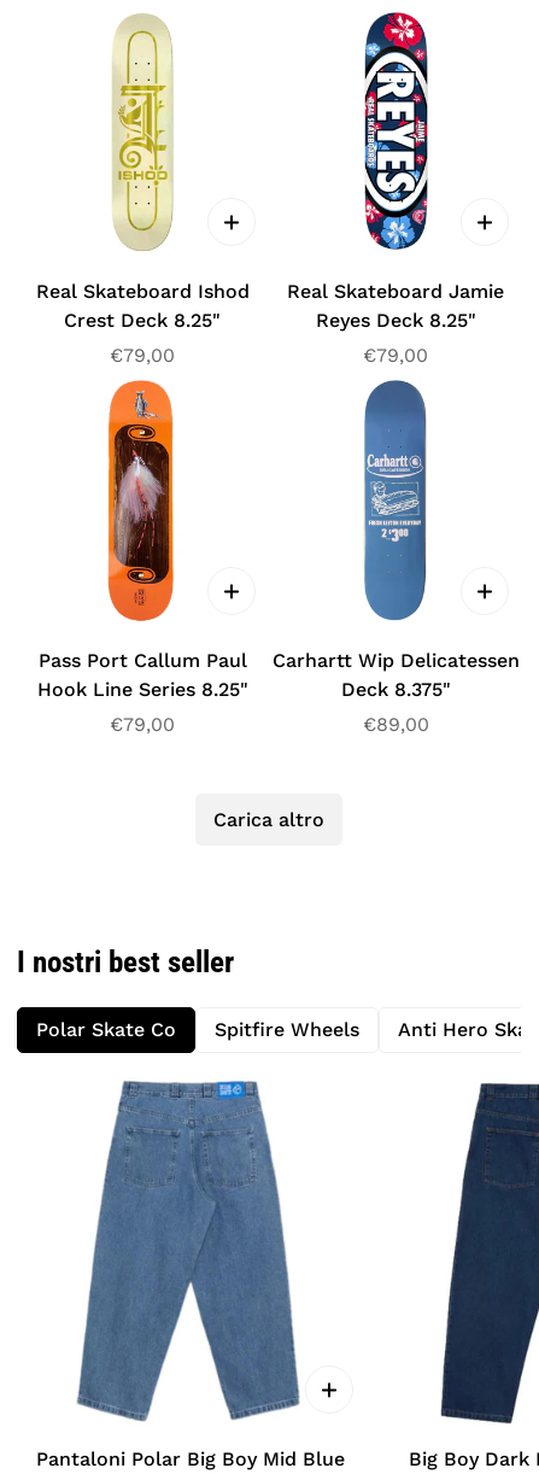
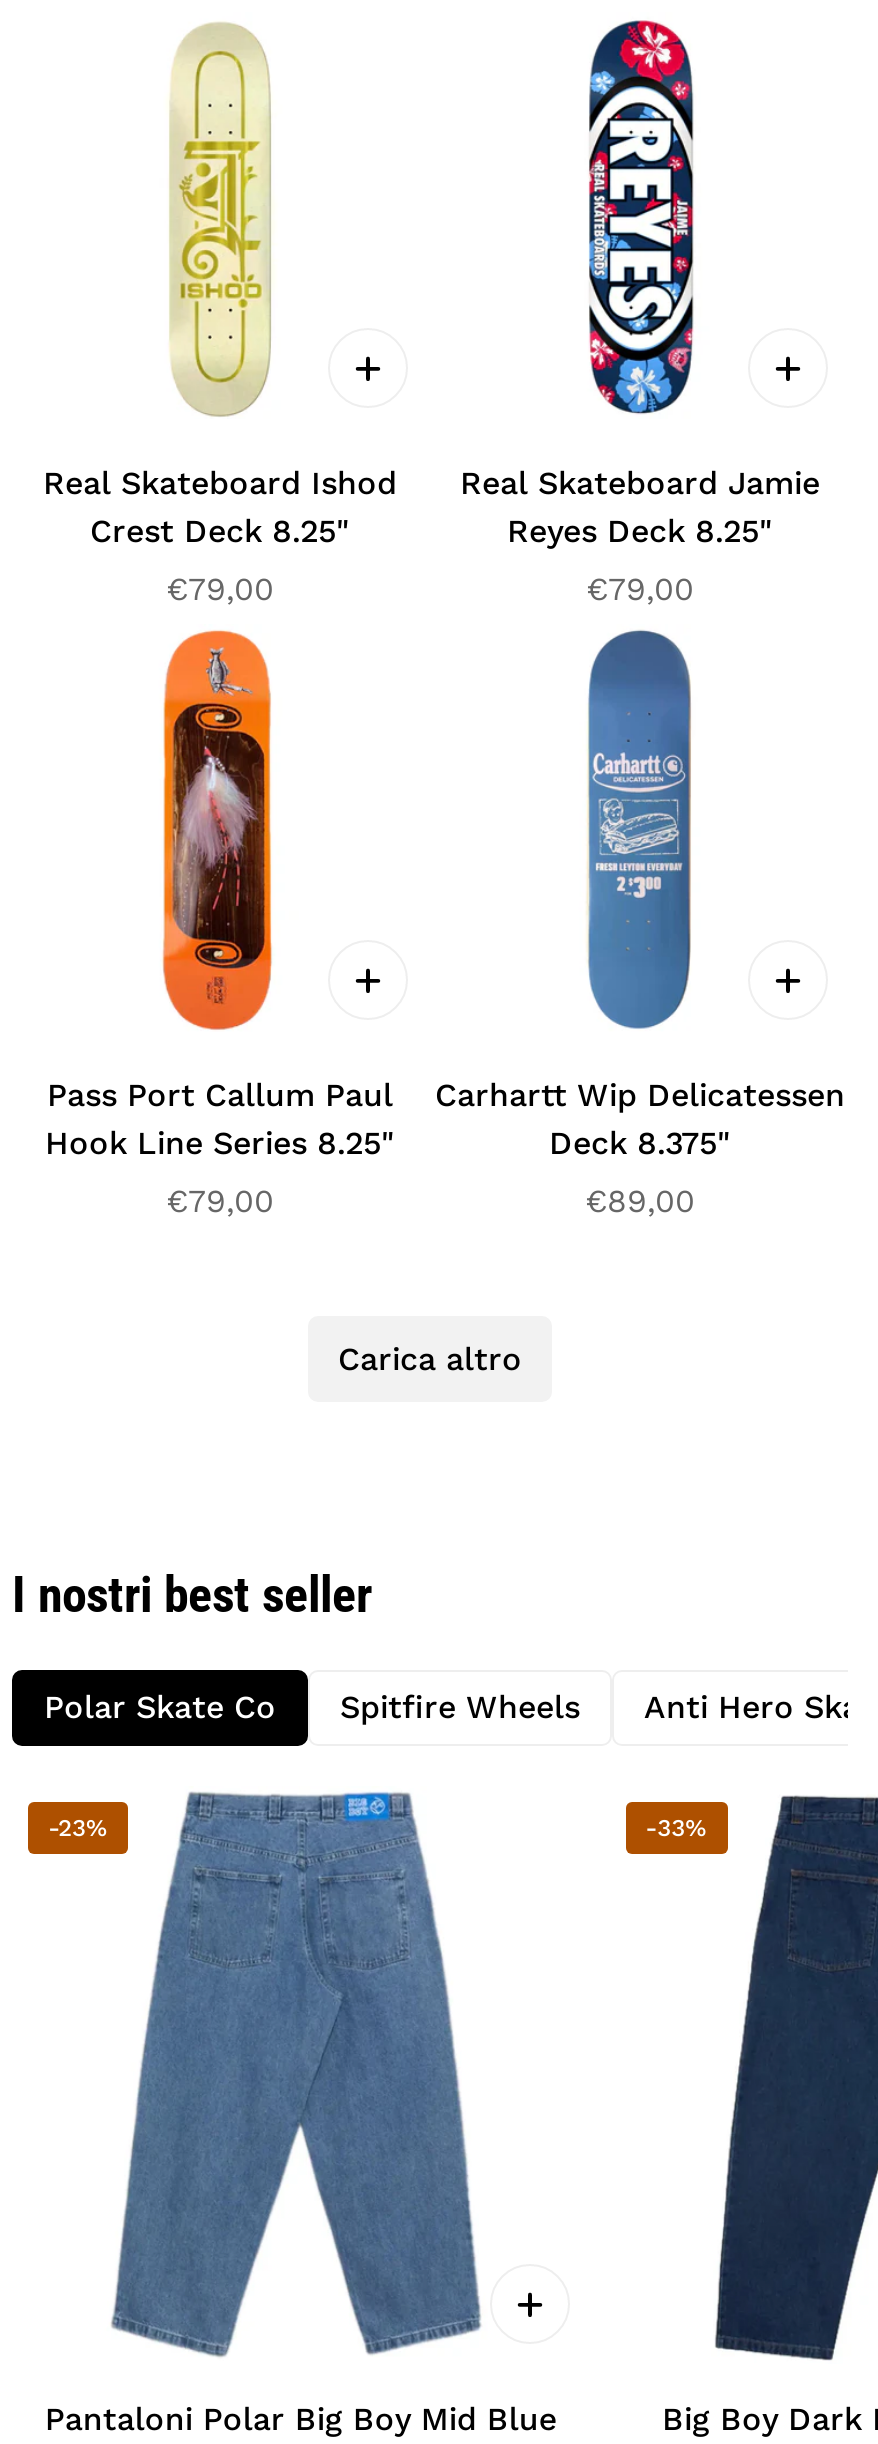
+ -23%

+ -33%
